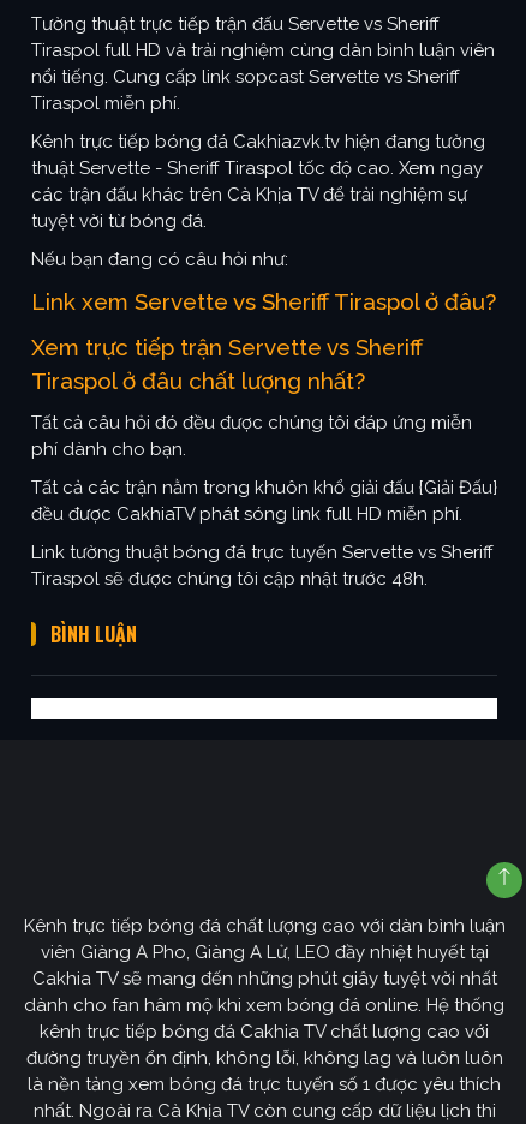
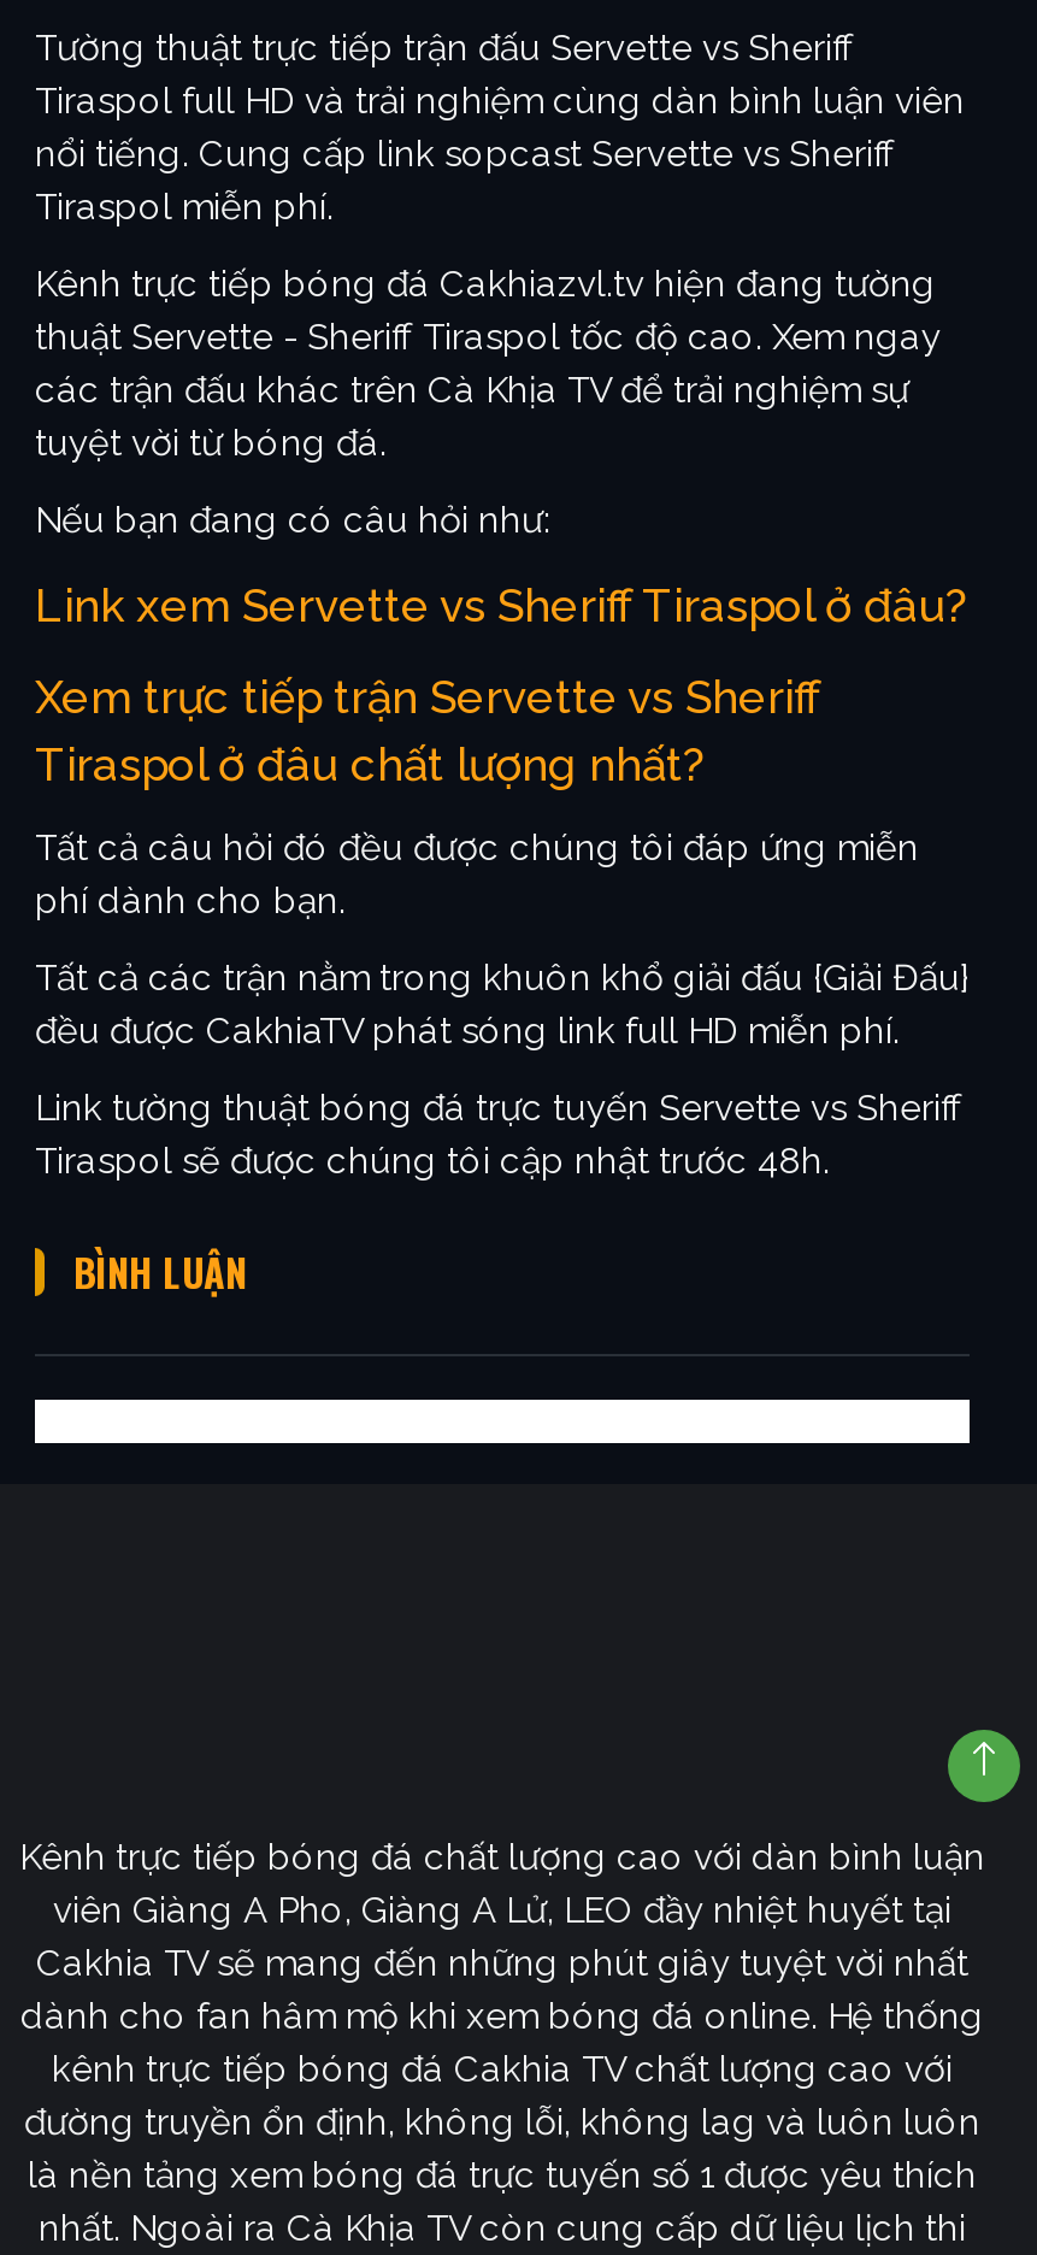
- Kênh trực tiếp bóng đá Cakhiazvk.tv hiện đang tường
+ Kênh trực tiếp bóng đá Cakhiazvl.tv hiện đang tường
